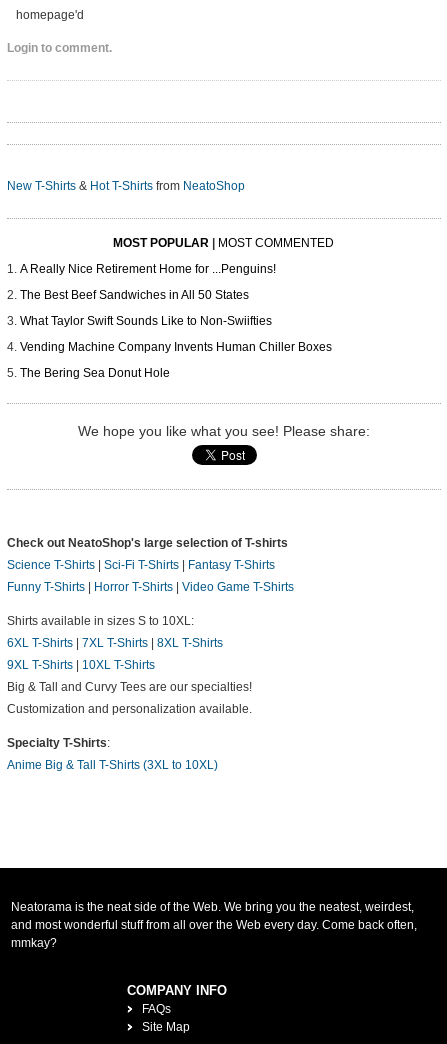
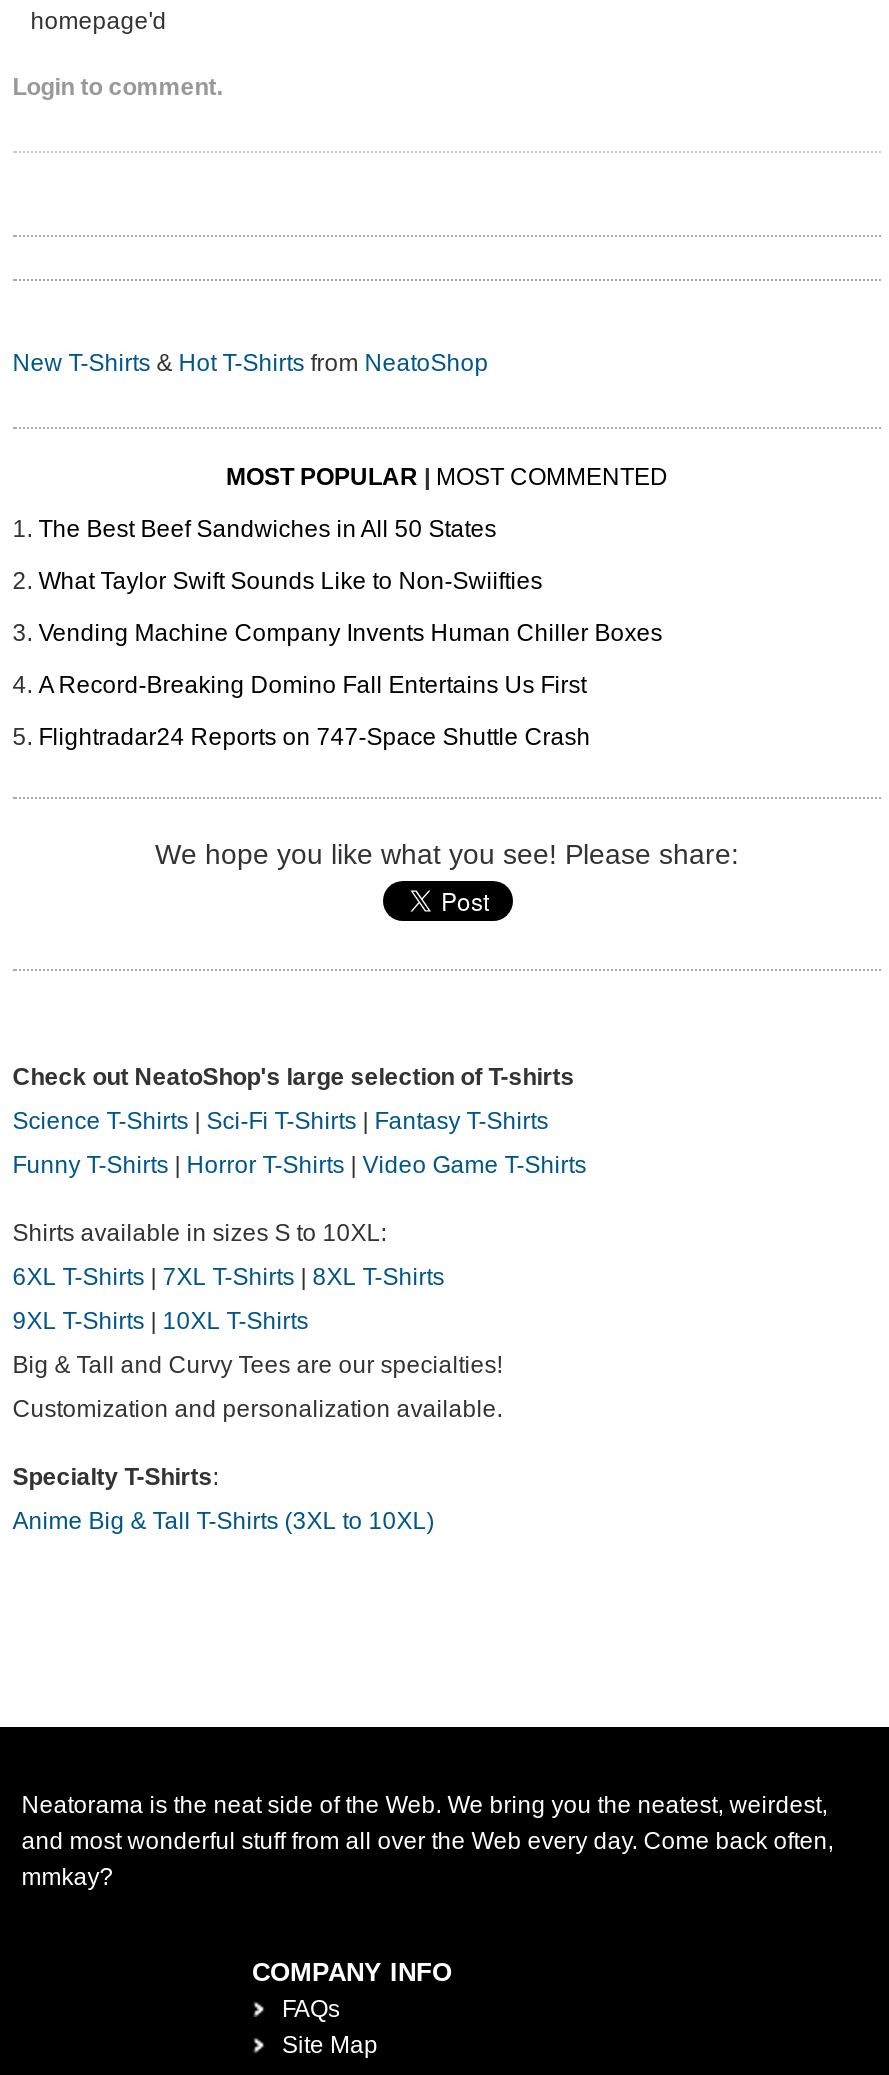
- A Really Nice Retirement Home for ...Penguins!

moved up: The Best Beef Sandwiches in All 50 States | What Taylor Swift Sounds Like to Non-Swiifties | Vending Machine Company Invents Human Chiller Boxes

- The Bering Sea Donut Hole
+ A Record-Breaking Domino Fall Entertains Us First
+ Flightradar24 Reports on 747-Space Shuttle Crash
